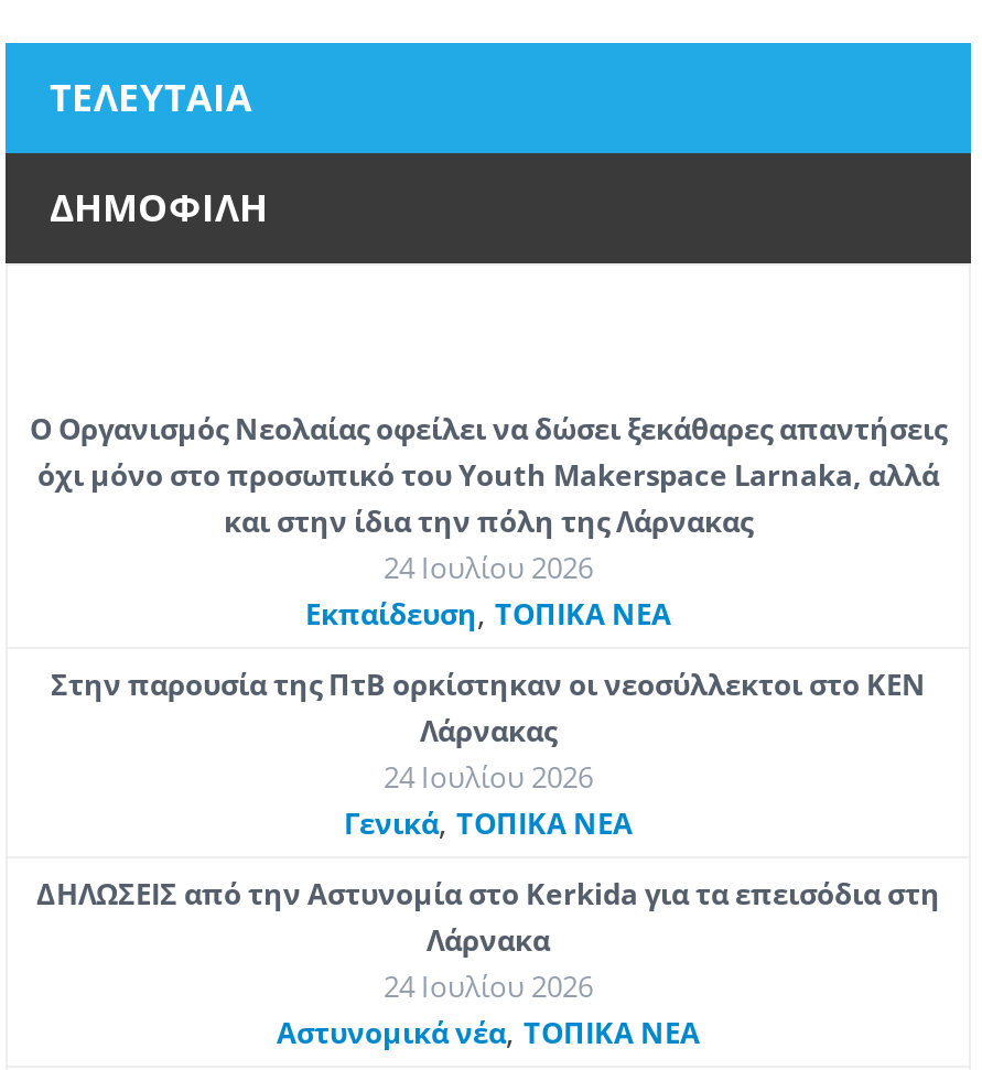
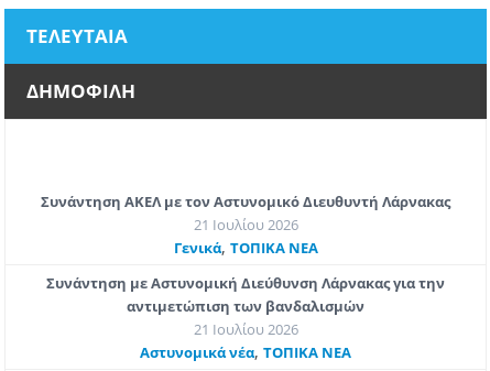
- Ο Οργανισμός Νεολαίας οφείλει να δώσει ξεκάθαρες απαντήσεις
- όχι μόνο στο προσωπικό του Youth Makerspace Larnaka, αλλά
- και στην ίδια την πόλη της Λάρνακας
- 24 Ιουλίου 2026
- Εκπαίδευση, ΤΟΠΙΚΑ ΝΕΑ
- Στην παρουσία της ΠτΒ ορκίστηκαν οι νεοσύλλεκτοι στο ΚΕΝ
- Λάρνακας
- 24 Ιουλίου 2026
+ Συνάντηση ΑΚΕΛ με τον Αστυνομικό Διευθυντή Λάρνακας
+ 21 Ιουλίου 2026

- ΔΗΛΩΣΕΙΣ από την Αστυνομία στο Kerkida για τα επεισόδια στη
- Λάρνακα
- 24 Ιουλίου 2026
+ Συνάντηση με Αστυνομική Διεύθυνση Λάρνακας για την
+ αντιμετώπιση των βανδαλισμών
+ 21 Ιουλίου 2026
